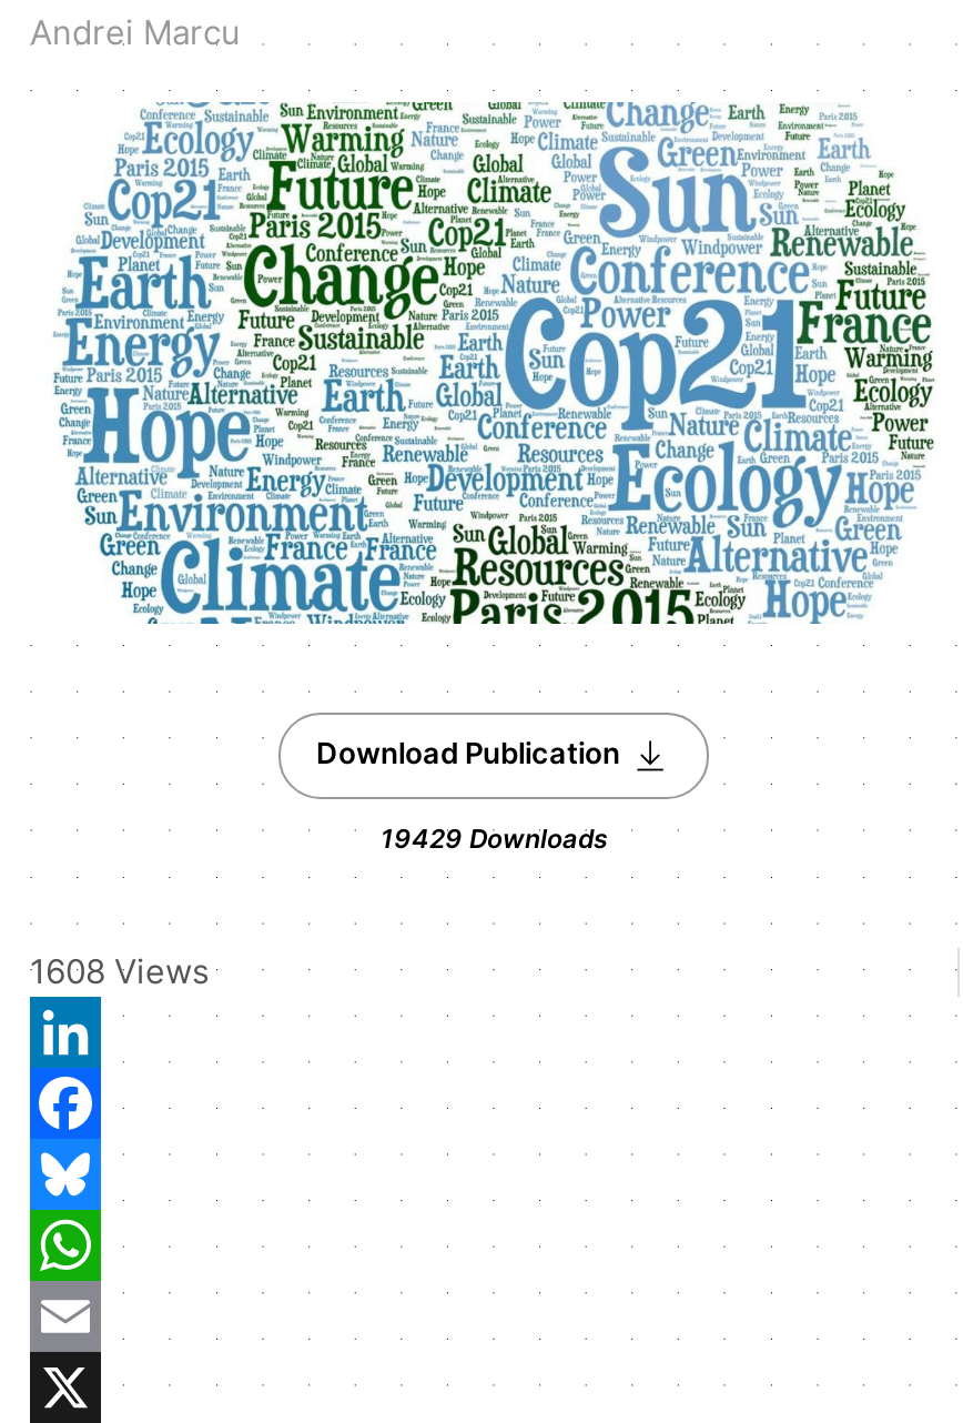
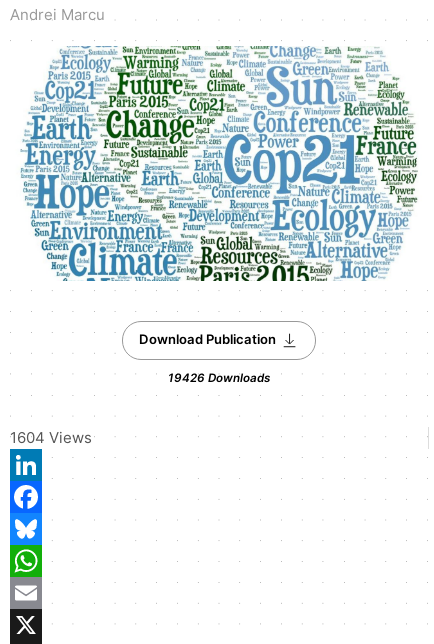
- 19429 Downloads
+ 19426 Downloads

- 1608 Views
+ 1604 Views
